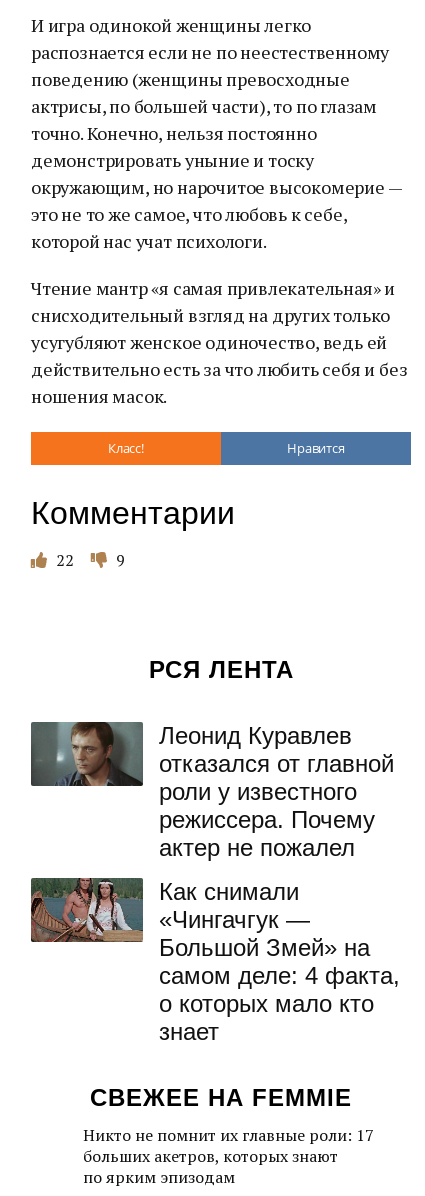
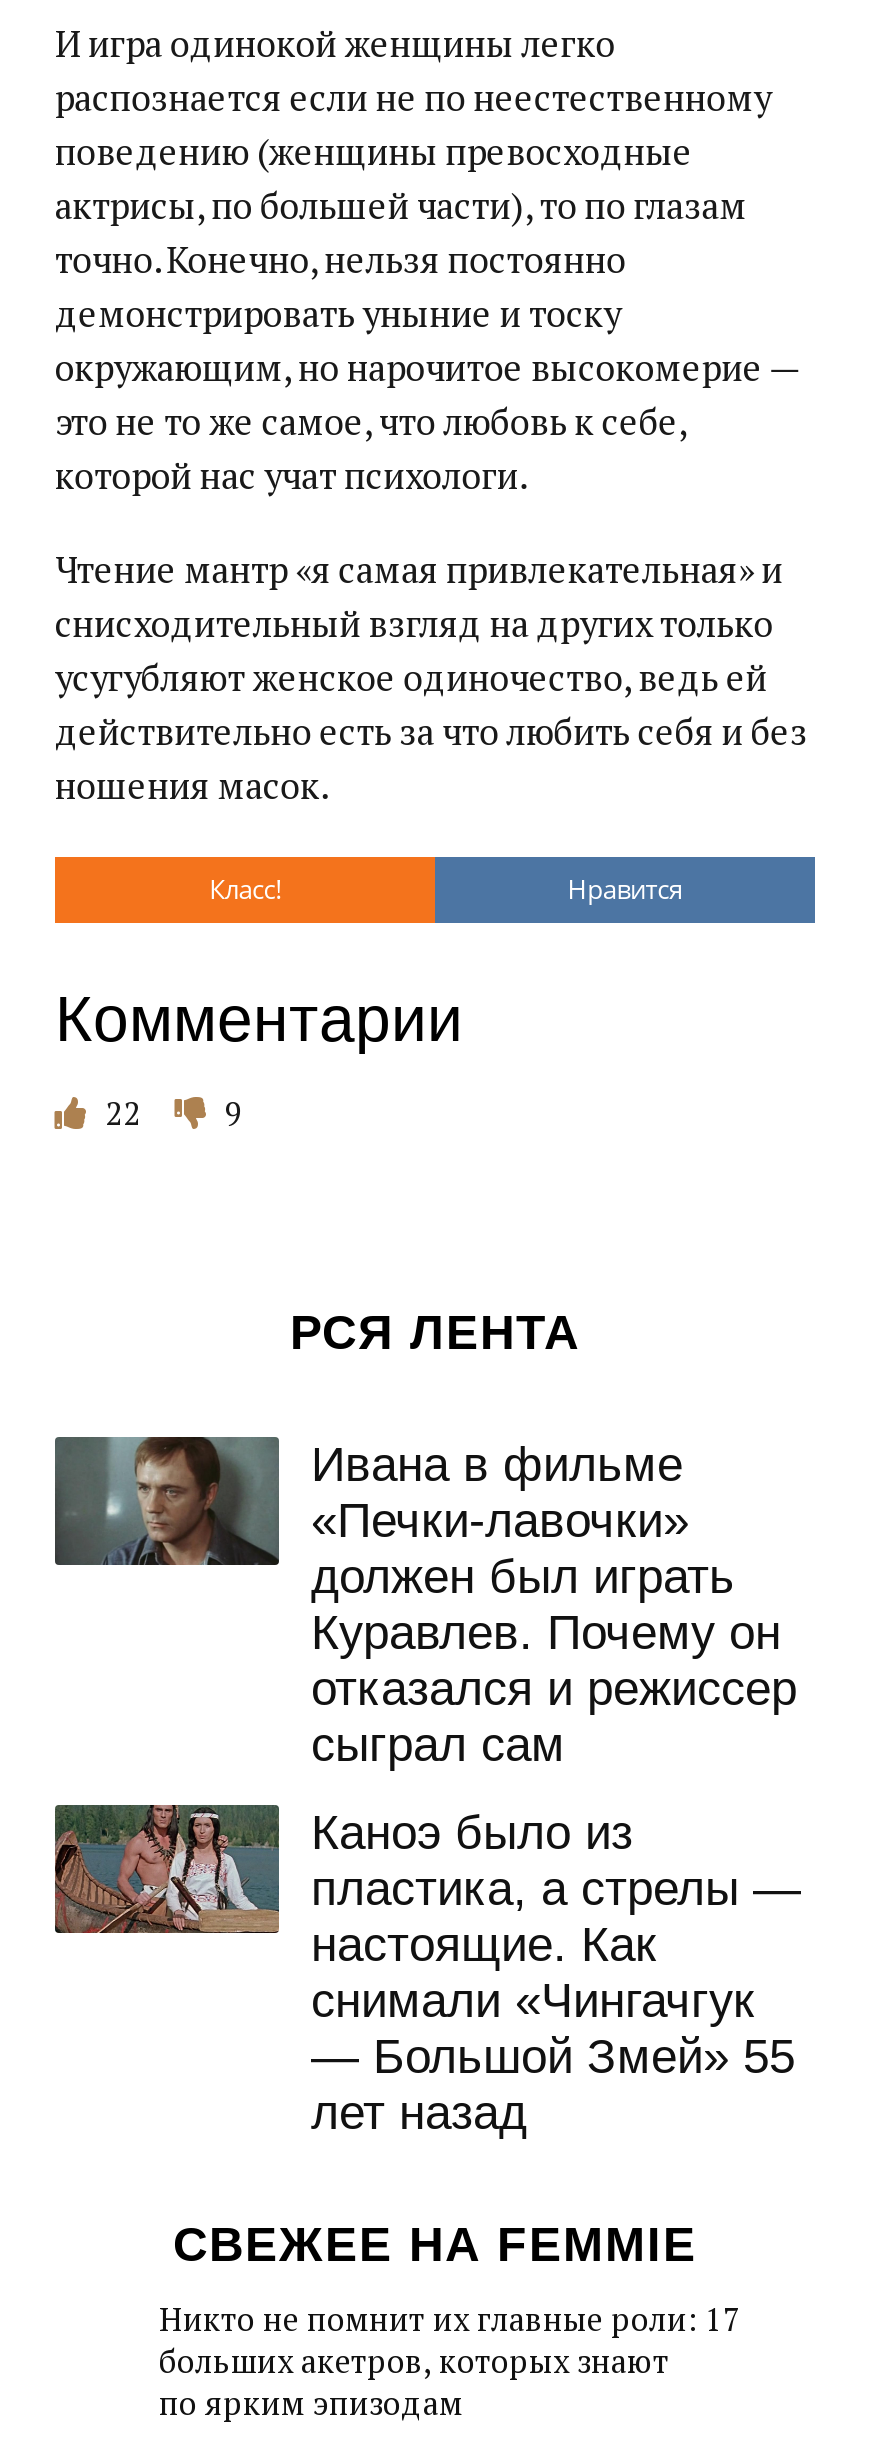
- Леонид Куравлев
- отказался от главной
- роли у известного
- режиссера. Почему
- актер не пожалел
+ Ивана в фильме
+ «Печки-лавочки»
+ должен был играть
+ Куравлев. Почему он
+ отказался и режиссер
+ сыграл сам

- Как снимали
- «Чингачгук —
- Большой Змей» на
- самом деле: 4 факта,
- о которых мало кто
- знает
+ Каноэ было из
+ пластика, а стрелы —
+ настоящие. Как
+ снимали «Чингачгук
+ — Большой Змей» 55
+ лет назад
